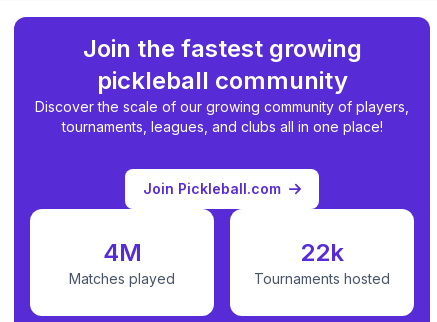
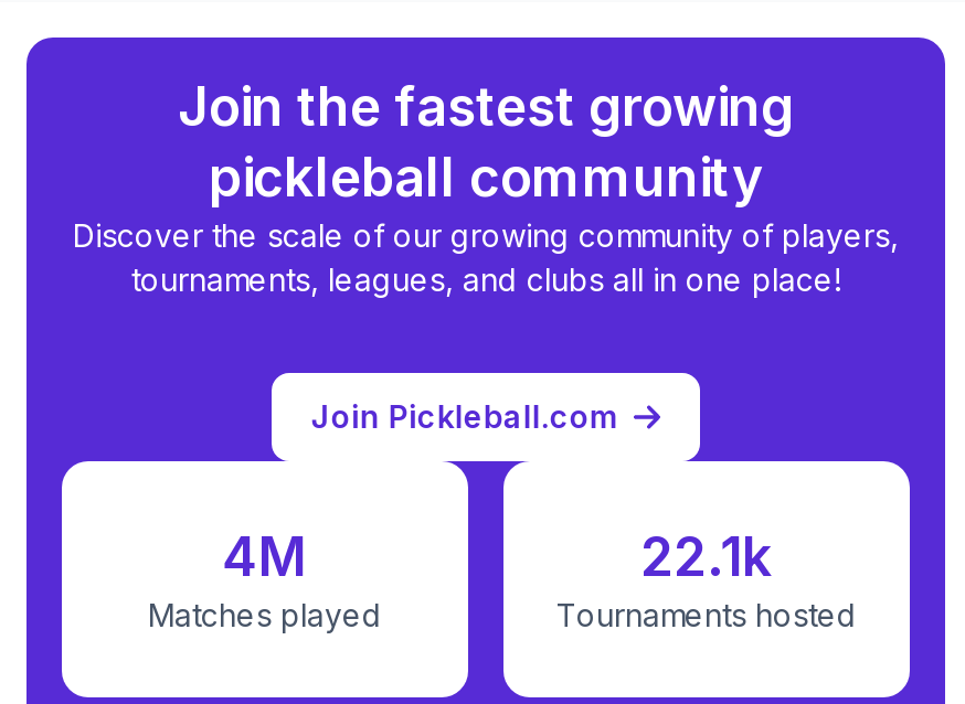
- 22k
+ 22.1k
